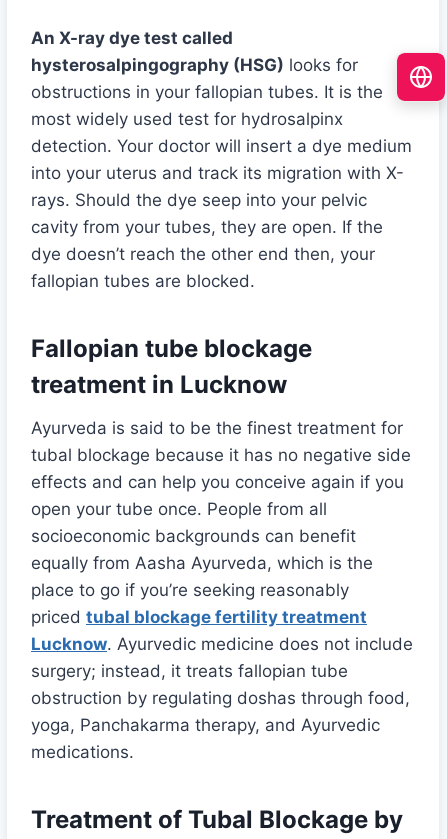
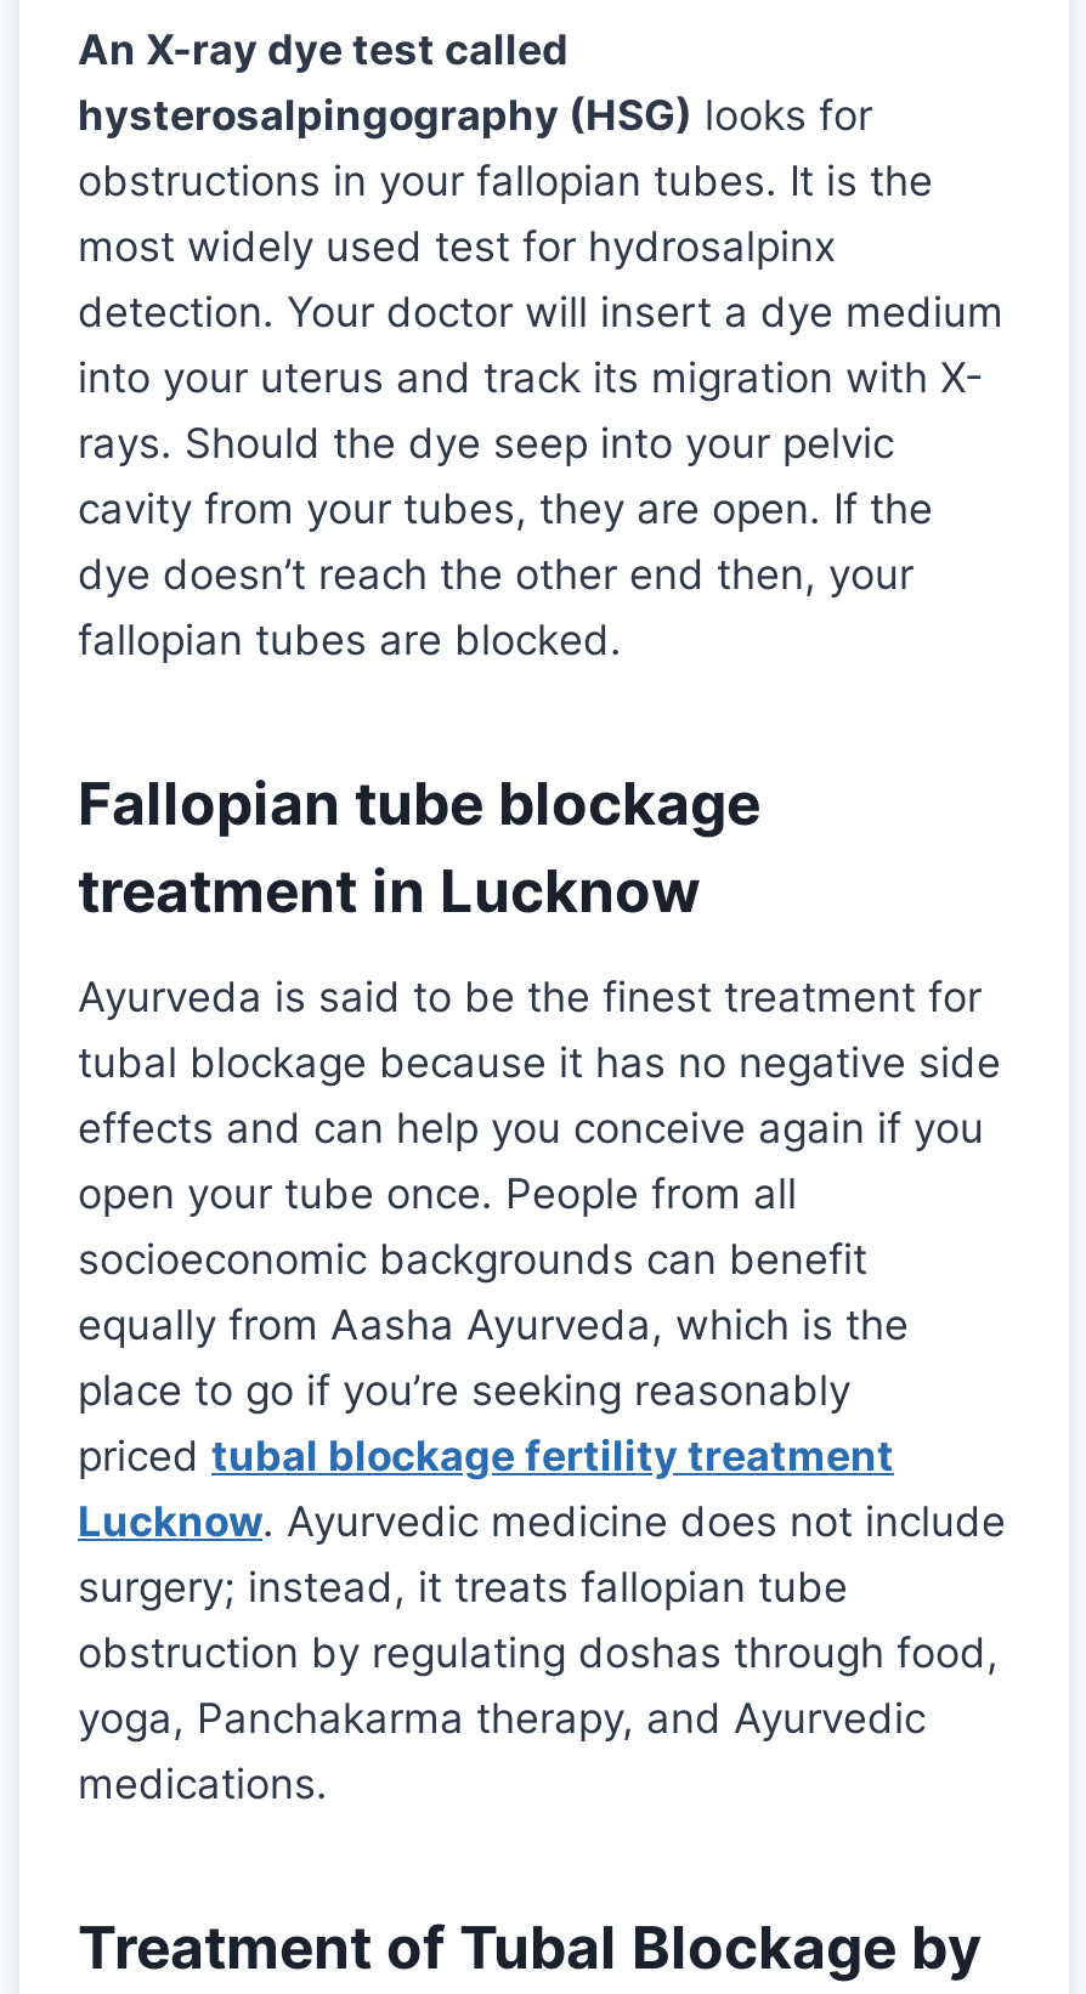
- [image]
